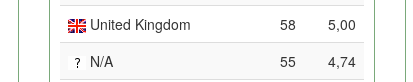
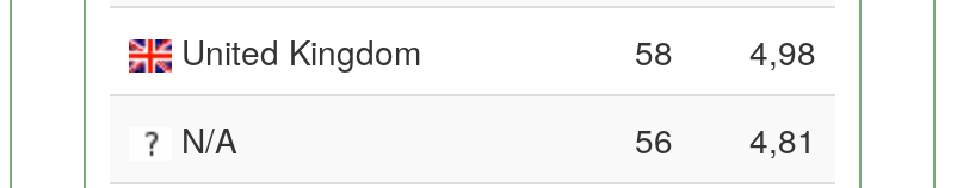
- 58 5,00
+ 58 4,98

- 55
+ 56

- 4,74
+ 4,81
